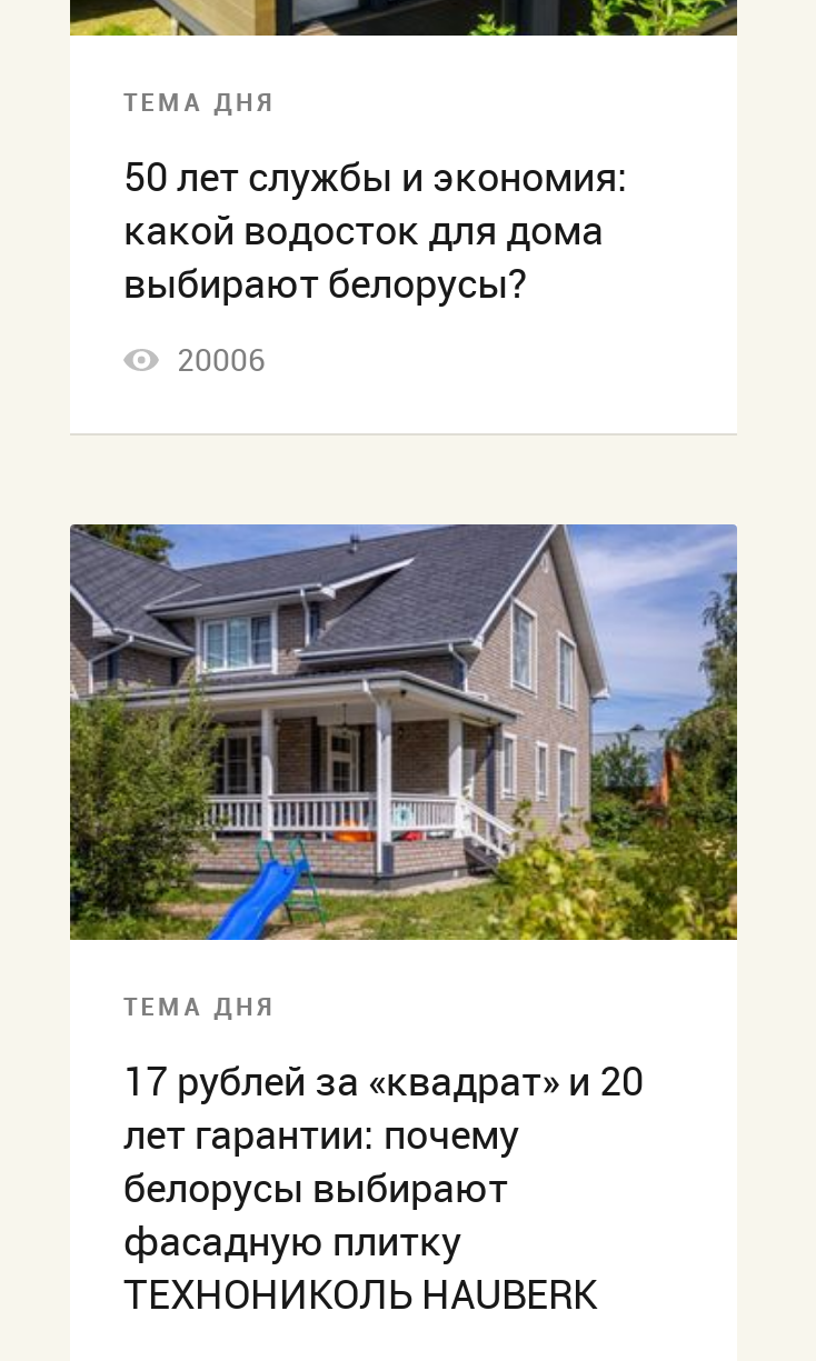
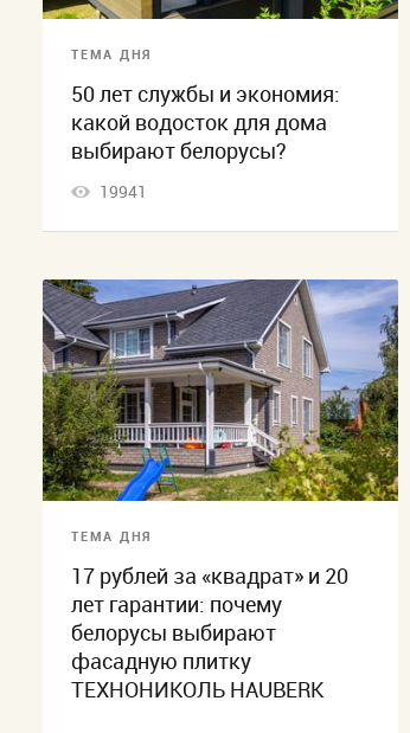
- 20006
+ 19941
